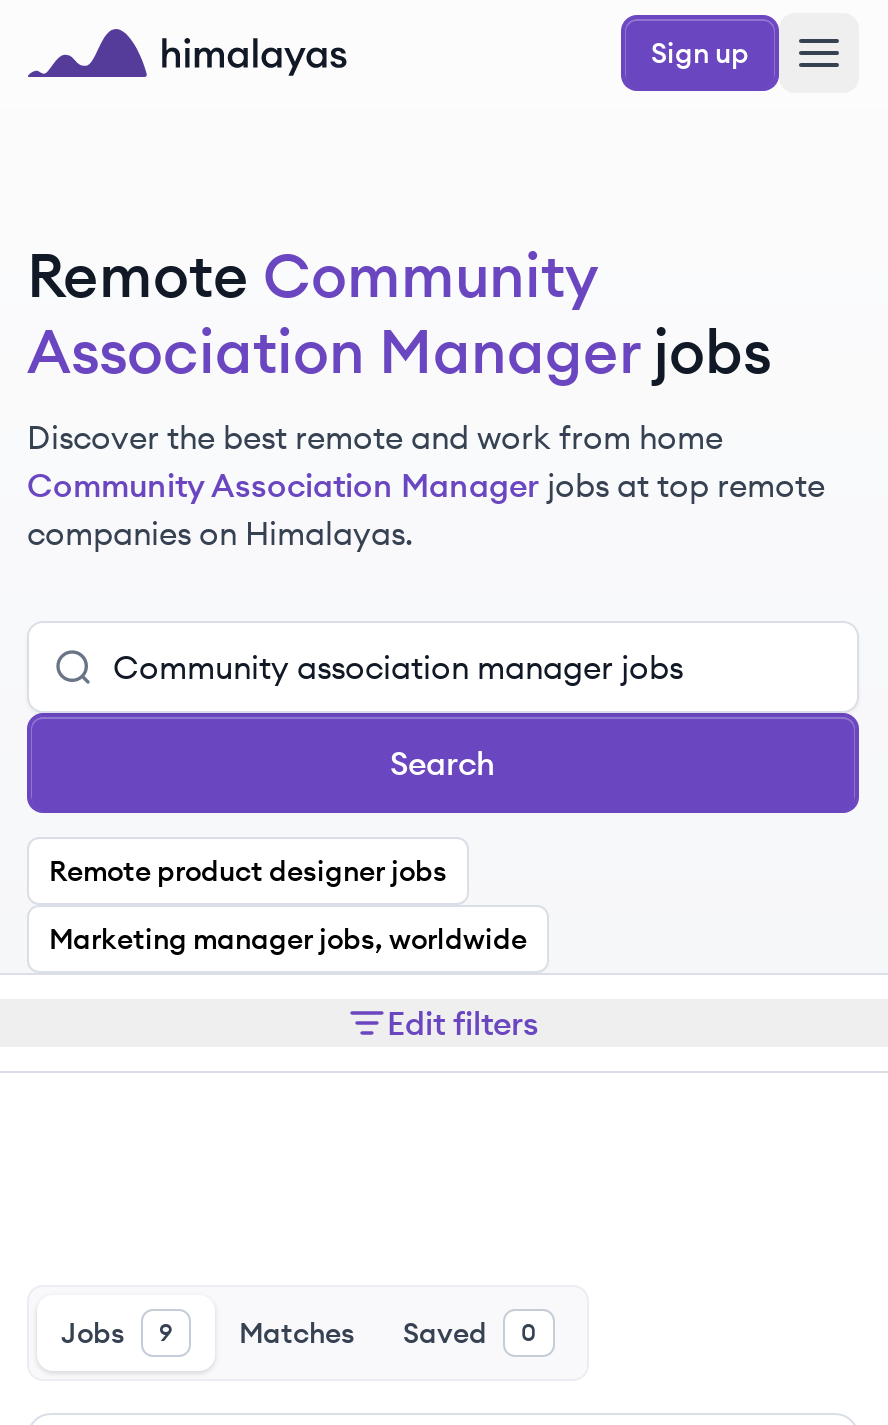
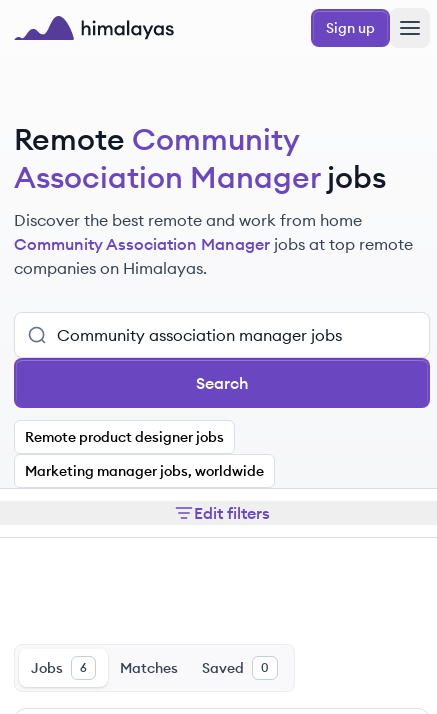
- Jobs 9
+ Jobs 6
